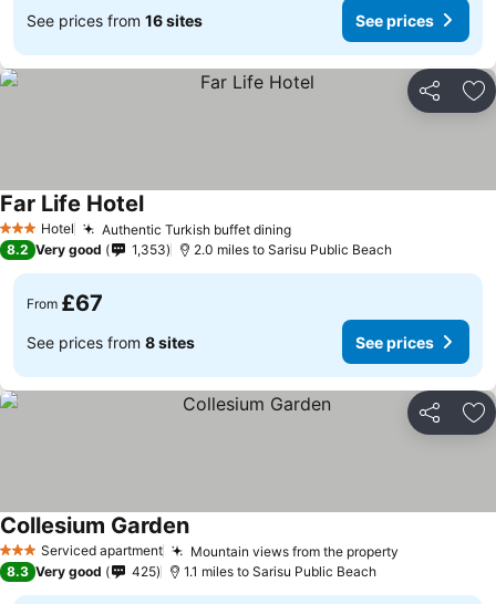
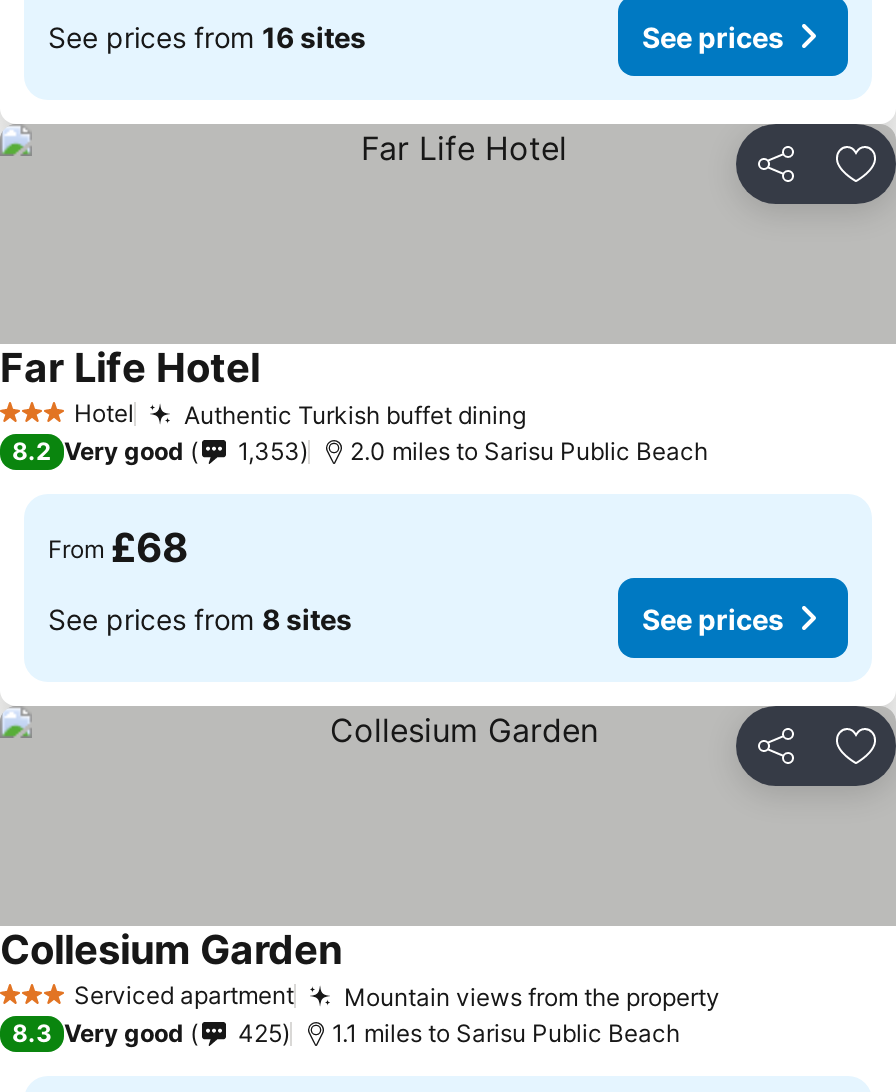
- From £67
+ From £68
